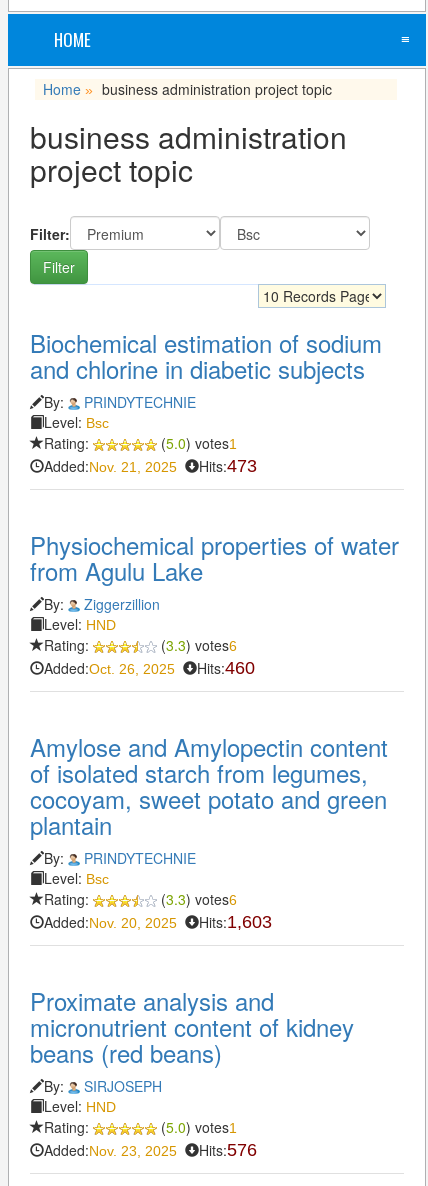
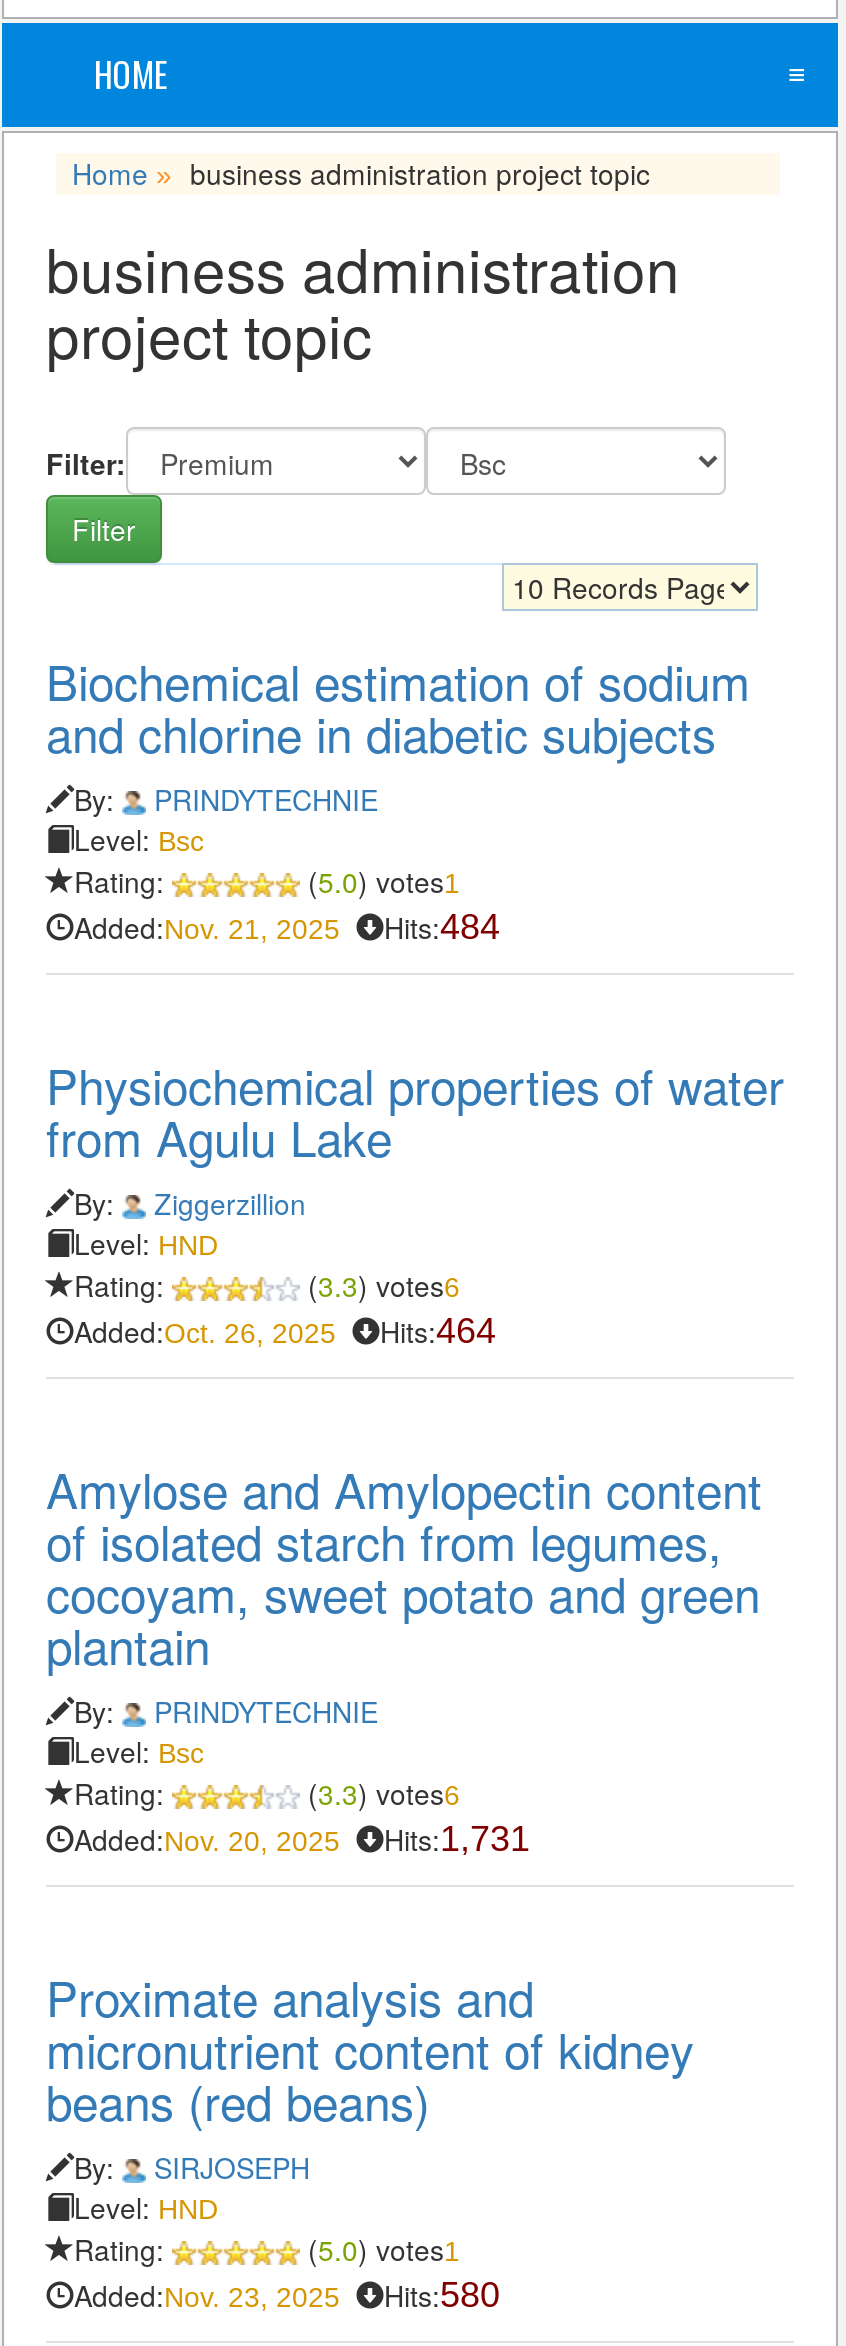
- Added:Nov. 21, 2025 Hits:473
+ Added:Nov. 21, 2025 Hits:484

- Added:Oct. 26, 2025 Hits:460
+ Added:Oct. 26, 2025 Hits:464

- Added:Nov. 20, 2025 Hits:1,603
+ Added:Nov. 20, 2025 Hits:1,731

- Added:Nov. 23, 2025 Hits:576
+ Added:Nov. 23, 2025 Hits:580
